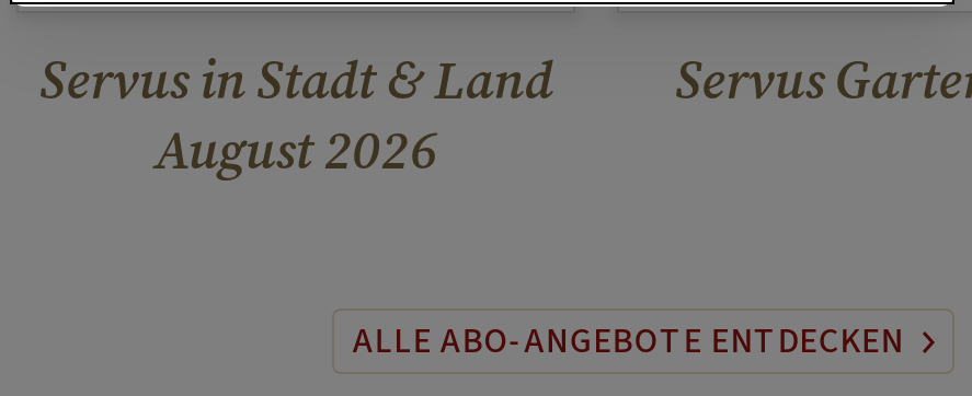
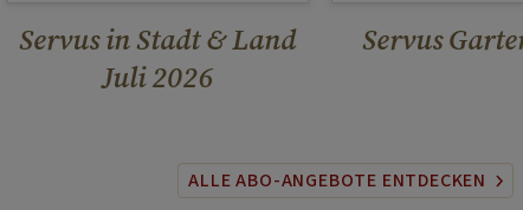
- August 2026
+ Juli 2026
